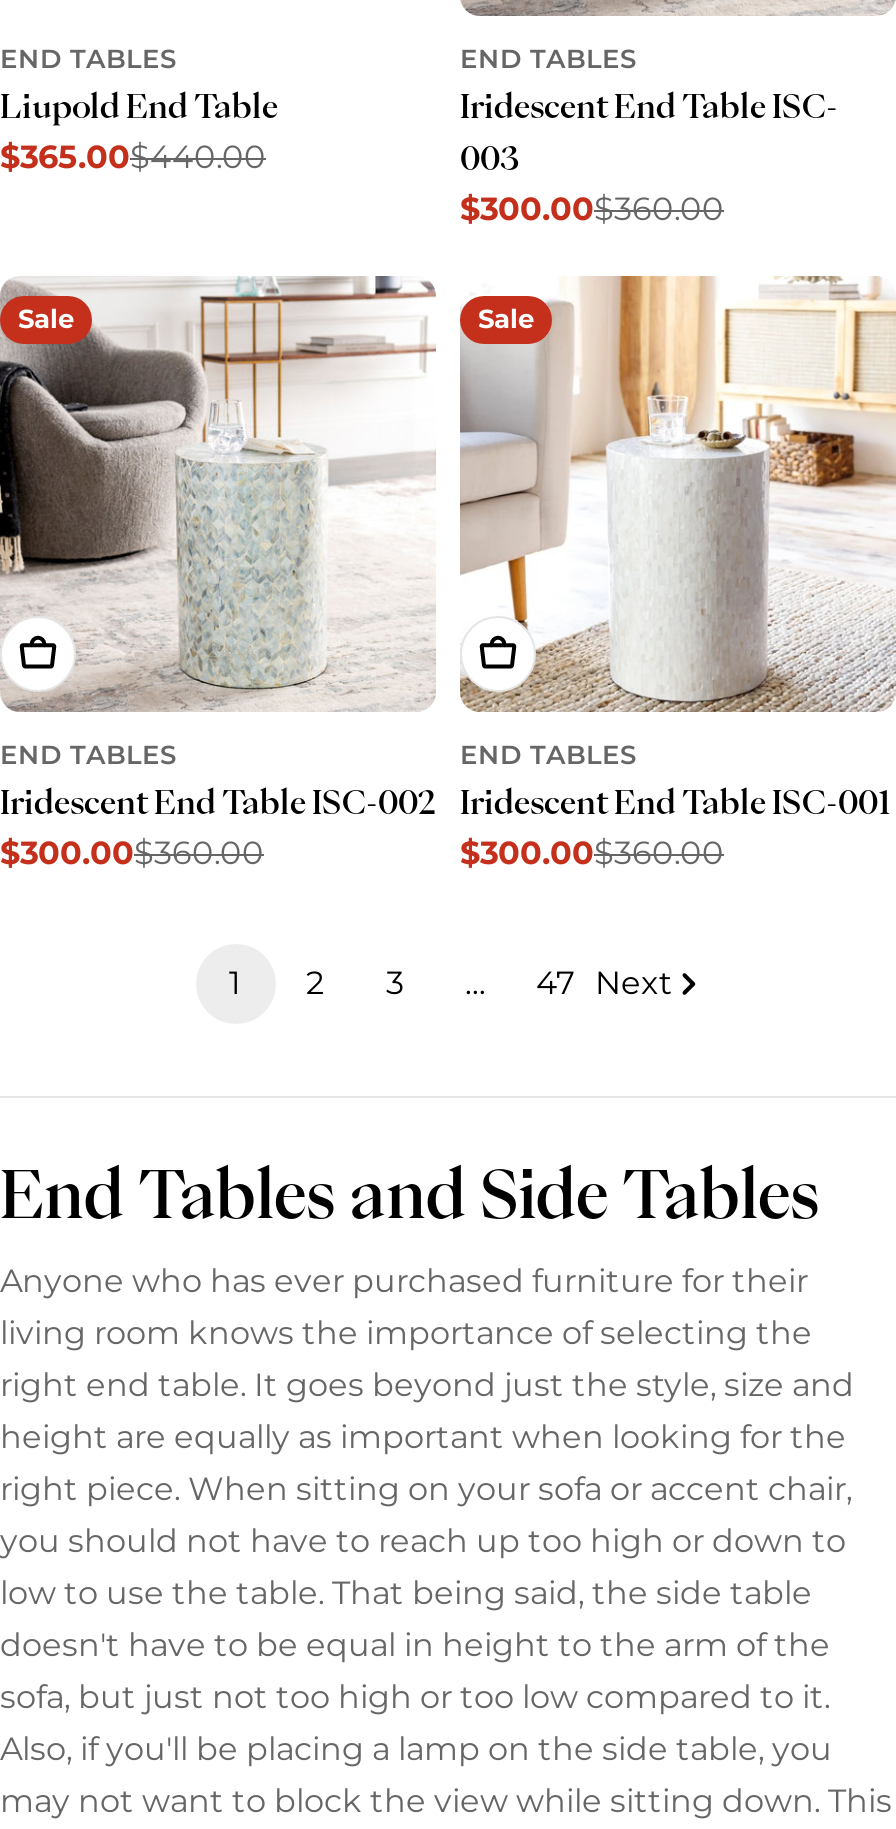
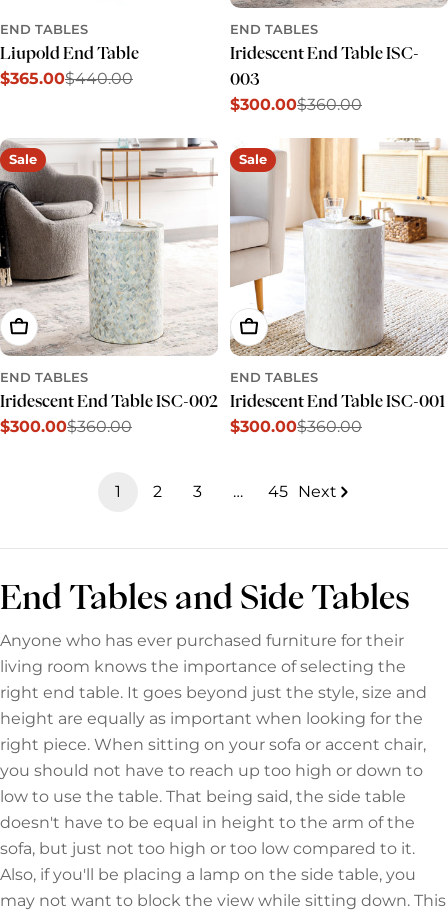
- 47 Next
+ 45 Next
